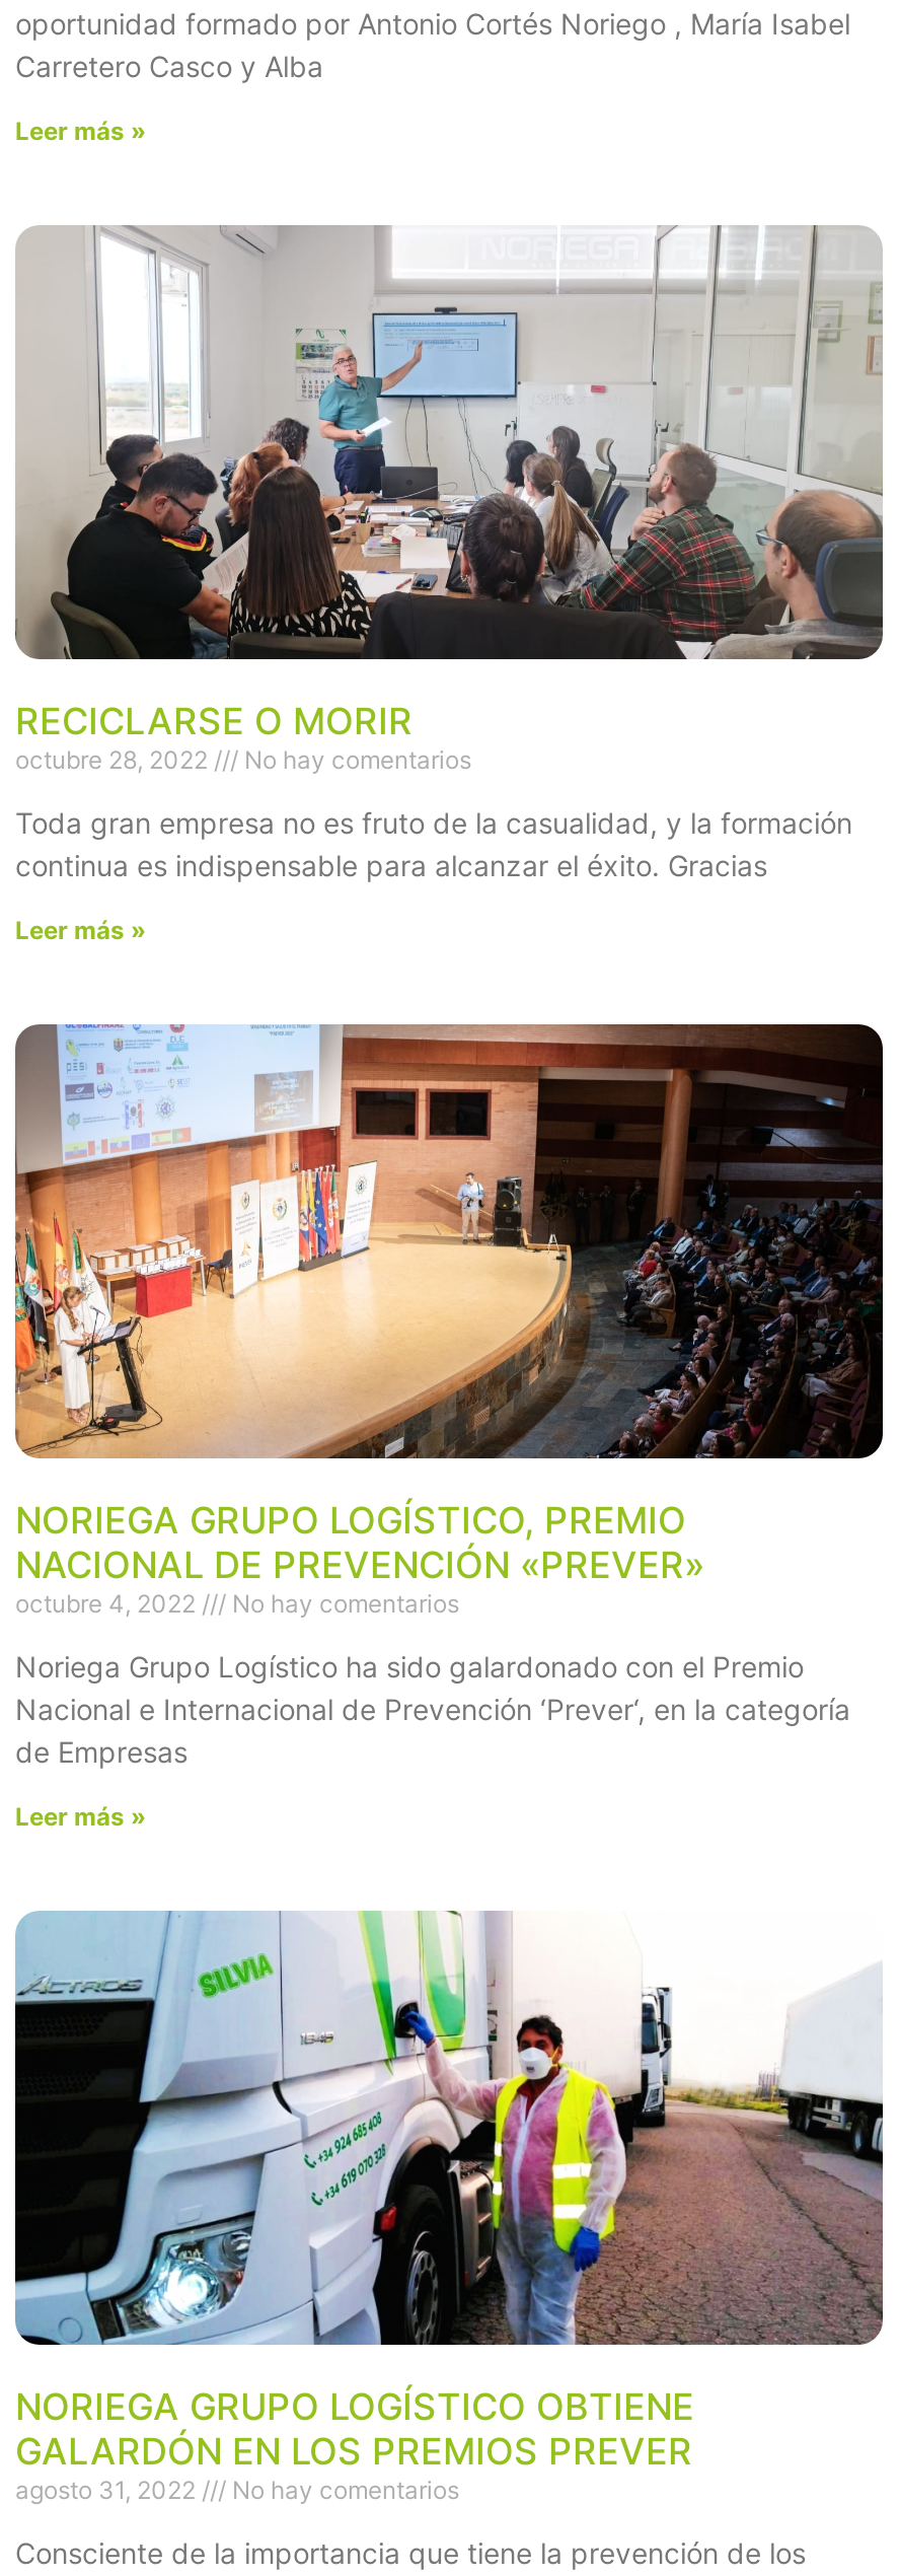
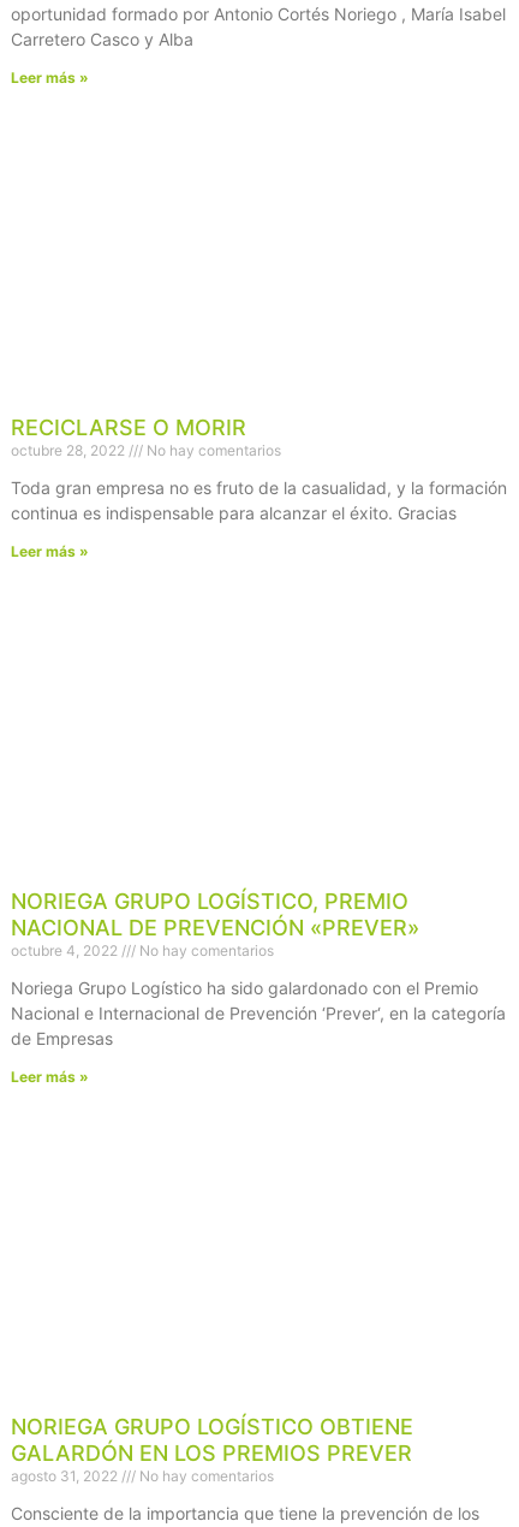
- [image]

- [image]

- [image]
